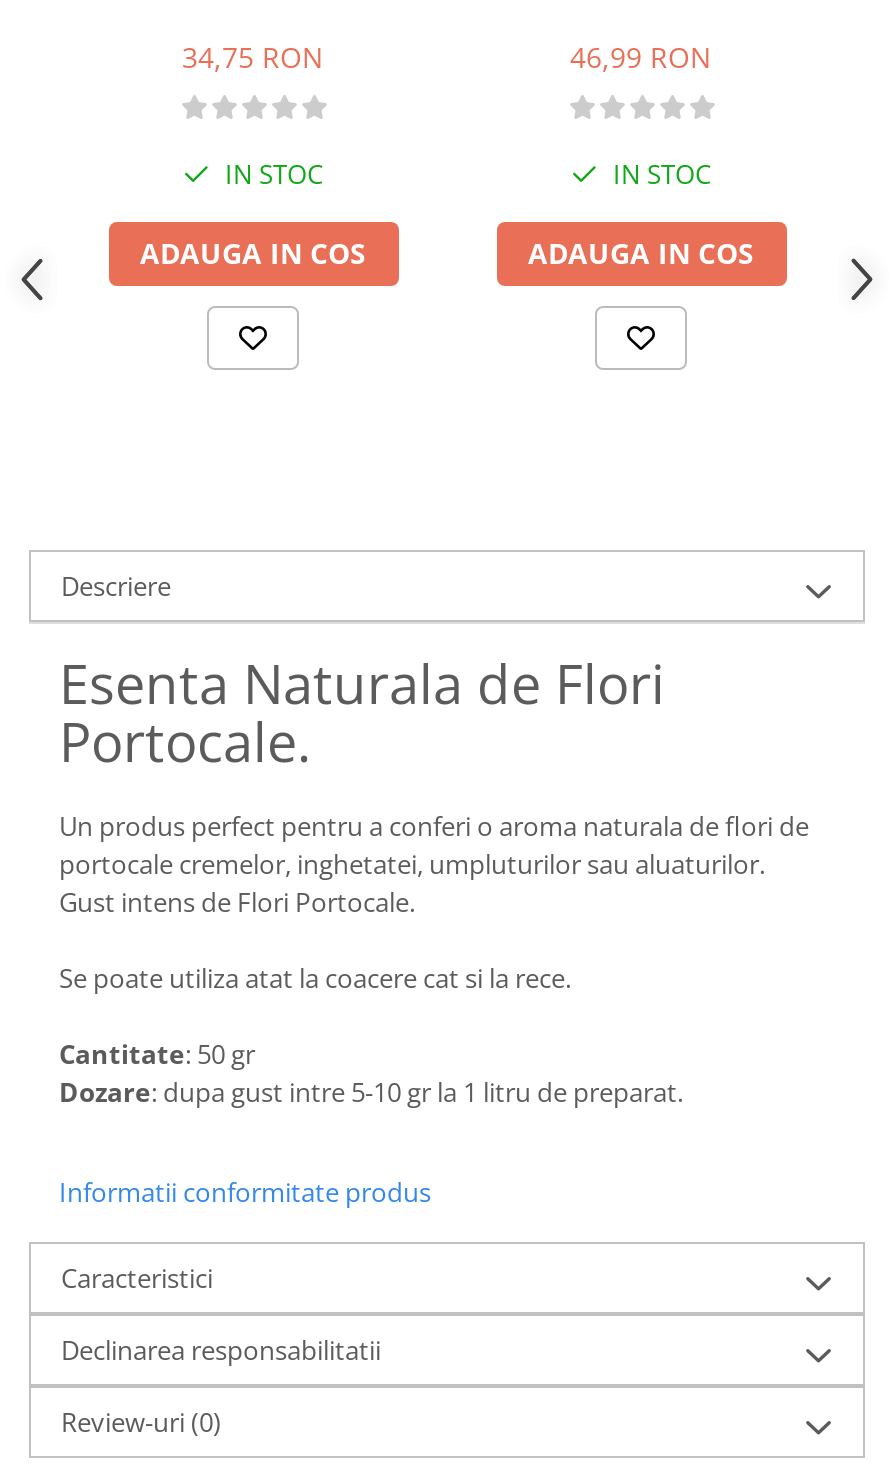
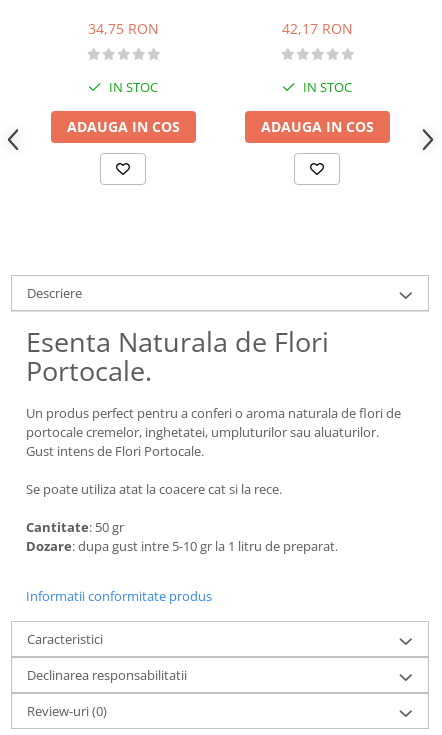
- 46,99 RON
+ 42,17 RON
